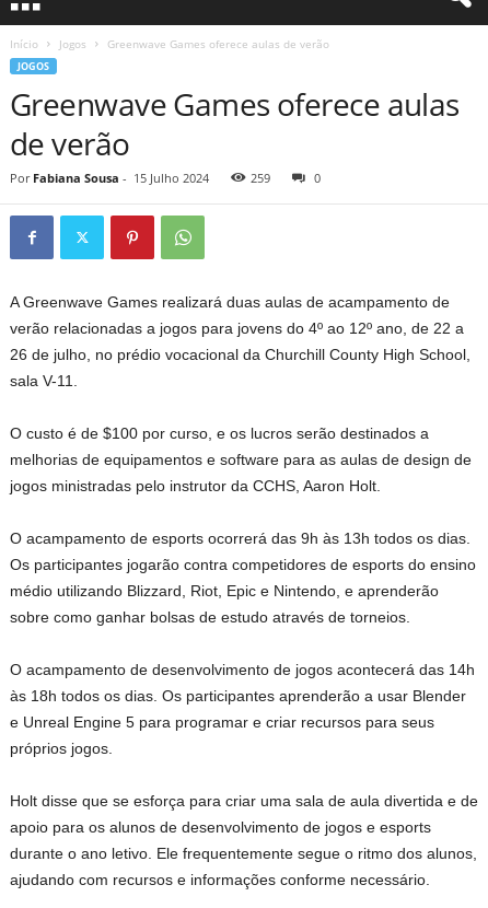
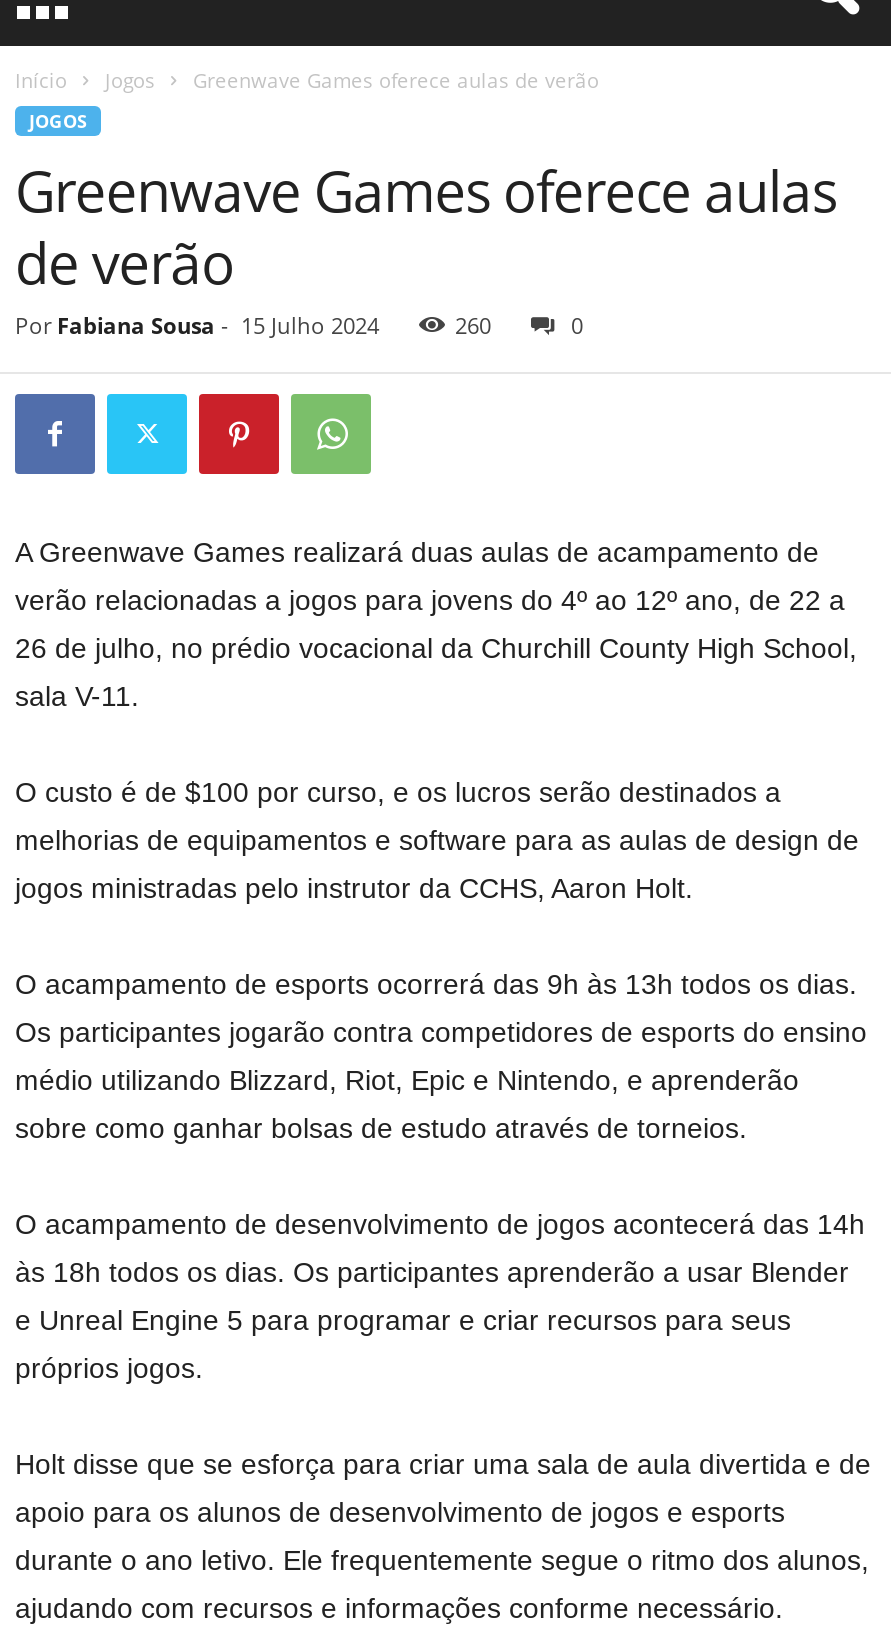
- 259
+ 260
